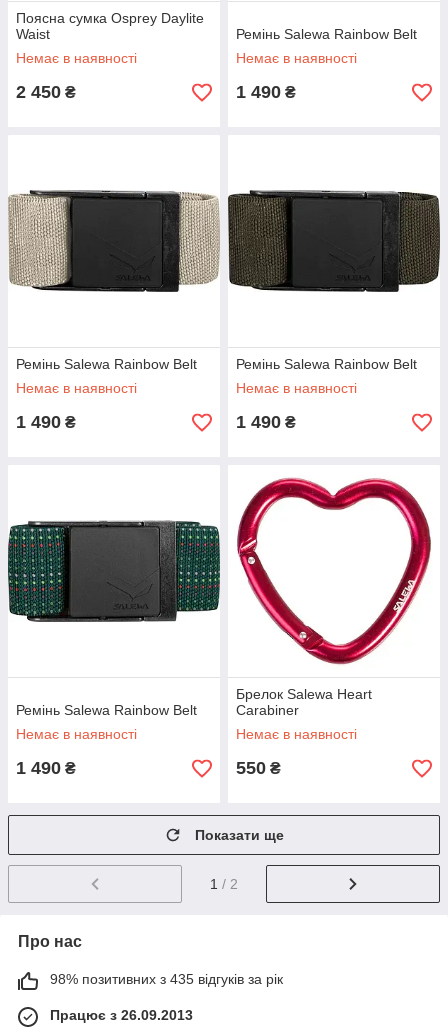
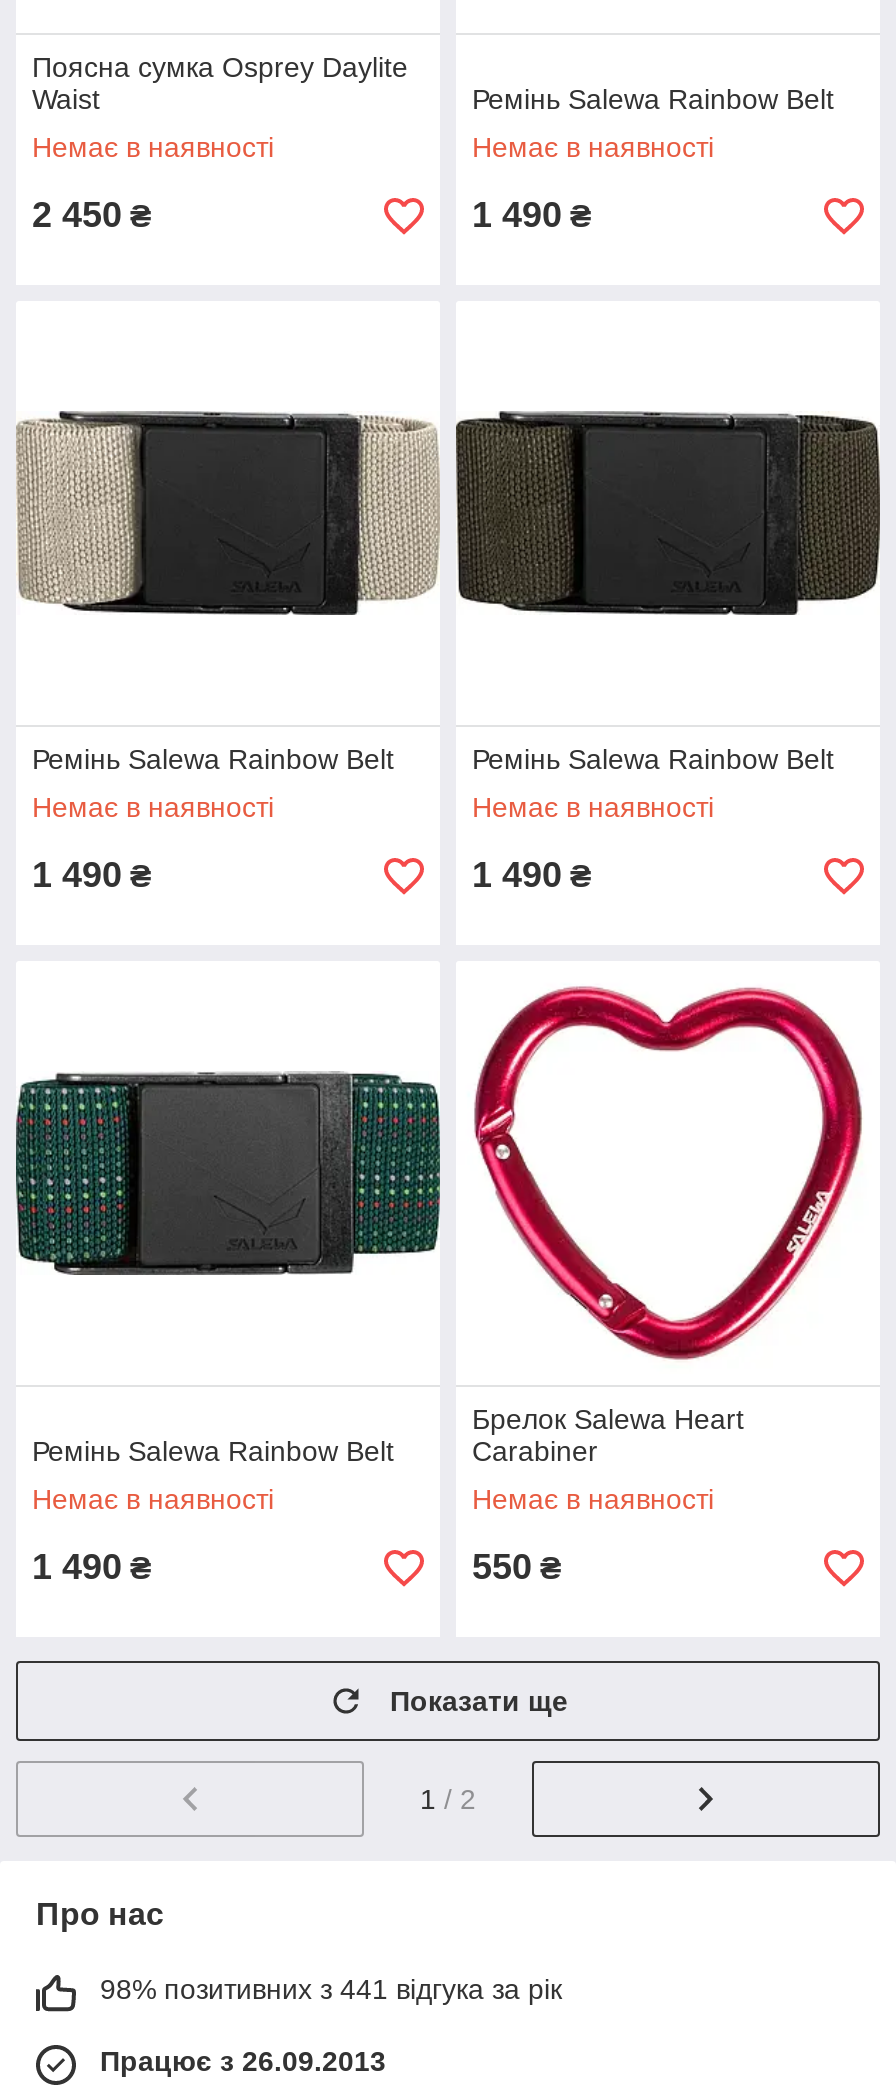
- 98% позитивних з 435 відгуків за рік
+ 98% позитивних з 441 відгука за рік
